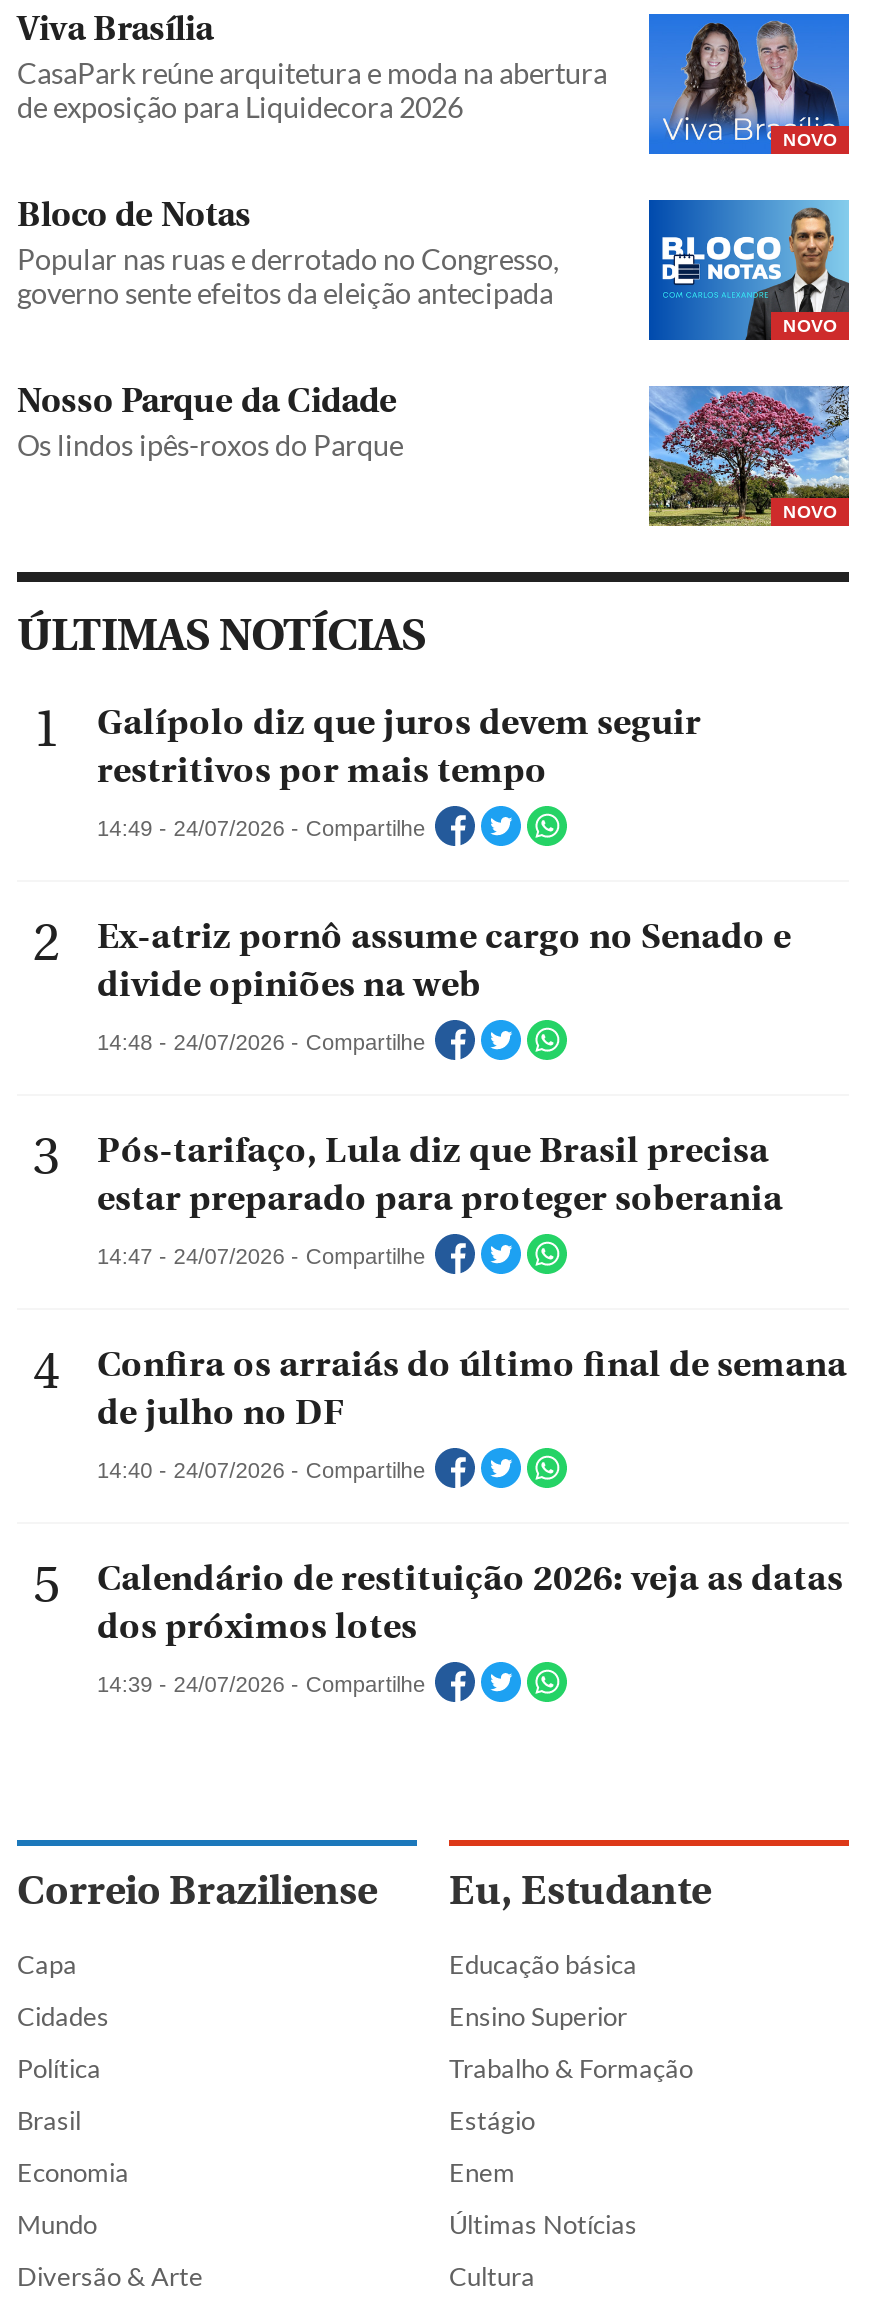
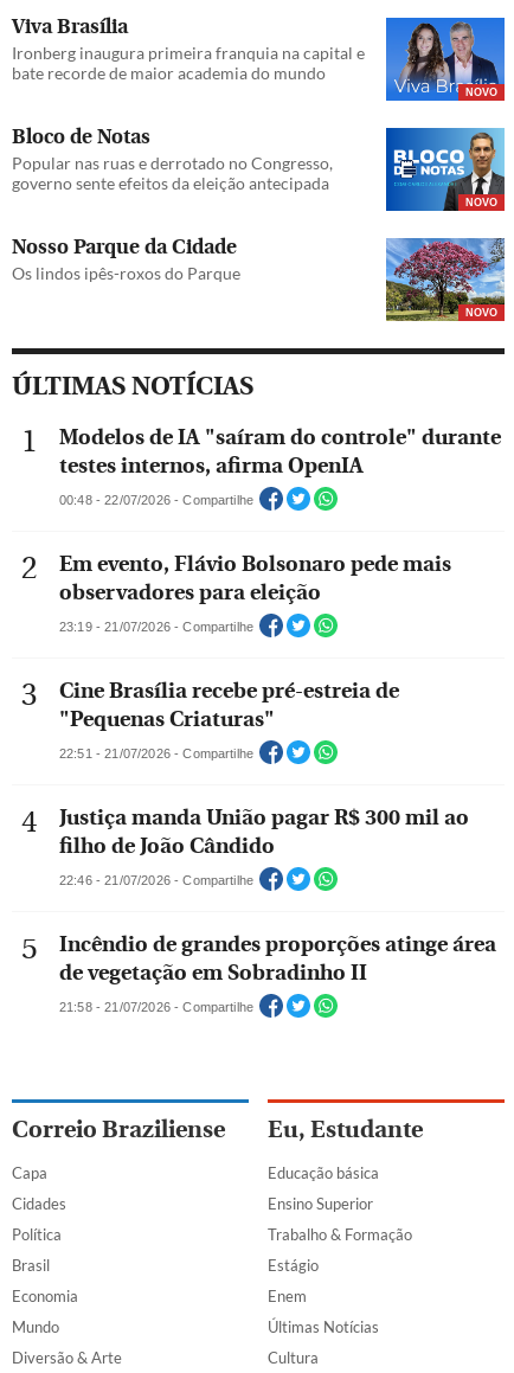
- CasaPark reúne arquitetura e moda na abertura
- de exposição para Liquidecora 2026
+ Ironberg inaugura primeira franquia na capital e
+ bate recorde de maior academia do mundo

- Galípolo diz que juros devem seguir
- restritivos por mais tempo
+ Modelos de IA "saíram do controle" durante
+ testes internos, afirma OpenIA

- 14:49 - 24/07/2026 - Compartilhe
+ 00:48 - 22/07/2026 - Compartilhe

- Ex-atriz pornô assume cargo no Senado e
- divide opiniões na web
+ Em evento, Flávio Bolsonaro pede mais
+ observadores para eleição

- 14:48 - 24/07/2026 - Compartilhe
+ 23:19 - 21/07/2026 - Compartilhe

- Pós-tarifaço, Lula diz que Brasil precisa
- estar preparado para proteger soberania
+ Cine Brasília recebe pré-estreia de
+ "Pequenas Criaturas"

- 14:47 - 24/07/2026 - Compartilhe
+ 22:51 - 21/07/2026 - Compartilhe

- Confira os arraiás do último final de semana
- de julho no DF
+ Justiça manda União pagar R$ 300 mil ao
+ filho de João Cândido

- 14:40 - 24/07/2026 - Compartilhe
+ 22:46 - 21/07/2026 - Compartilhe

- Calendário de restituição 2026: veja as datas
- dos próximos lotes
+ Incêndio de grandes proporções atinge área
+ de vegetação em Sobradinho II

- 14:39 - 24/07/2026 - Compartilhe
+ 21:58 - 21/07/2026 - Compartilhe
